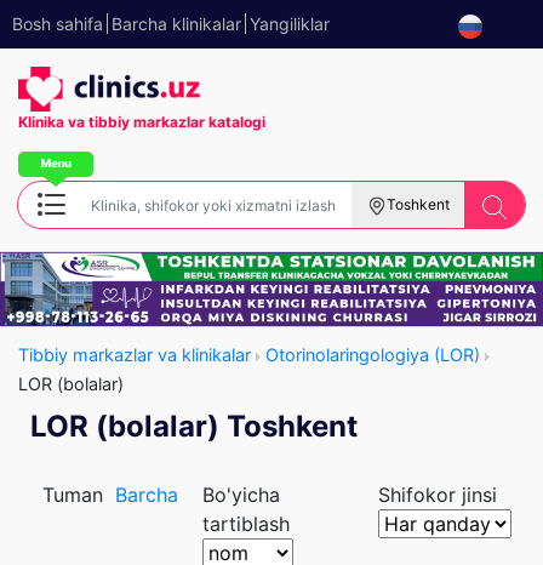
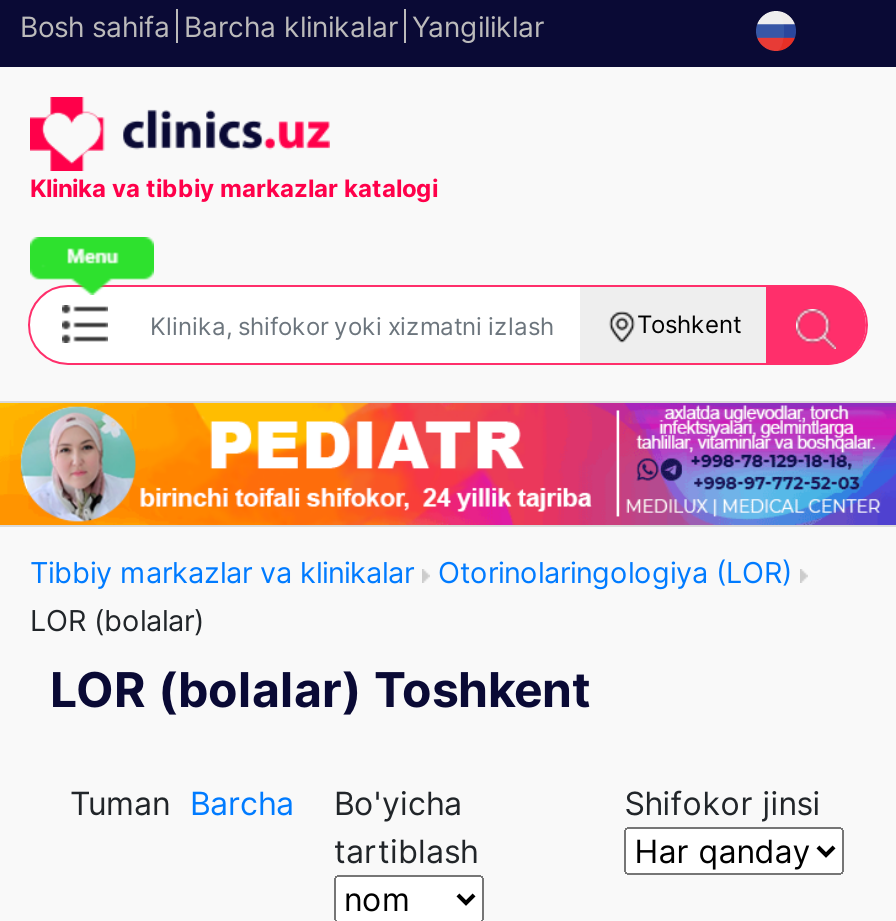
- [image]
+ [image]
